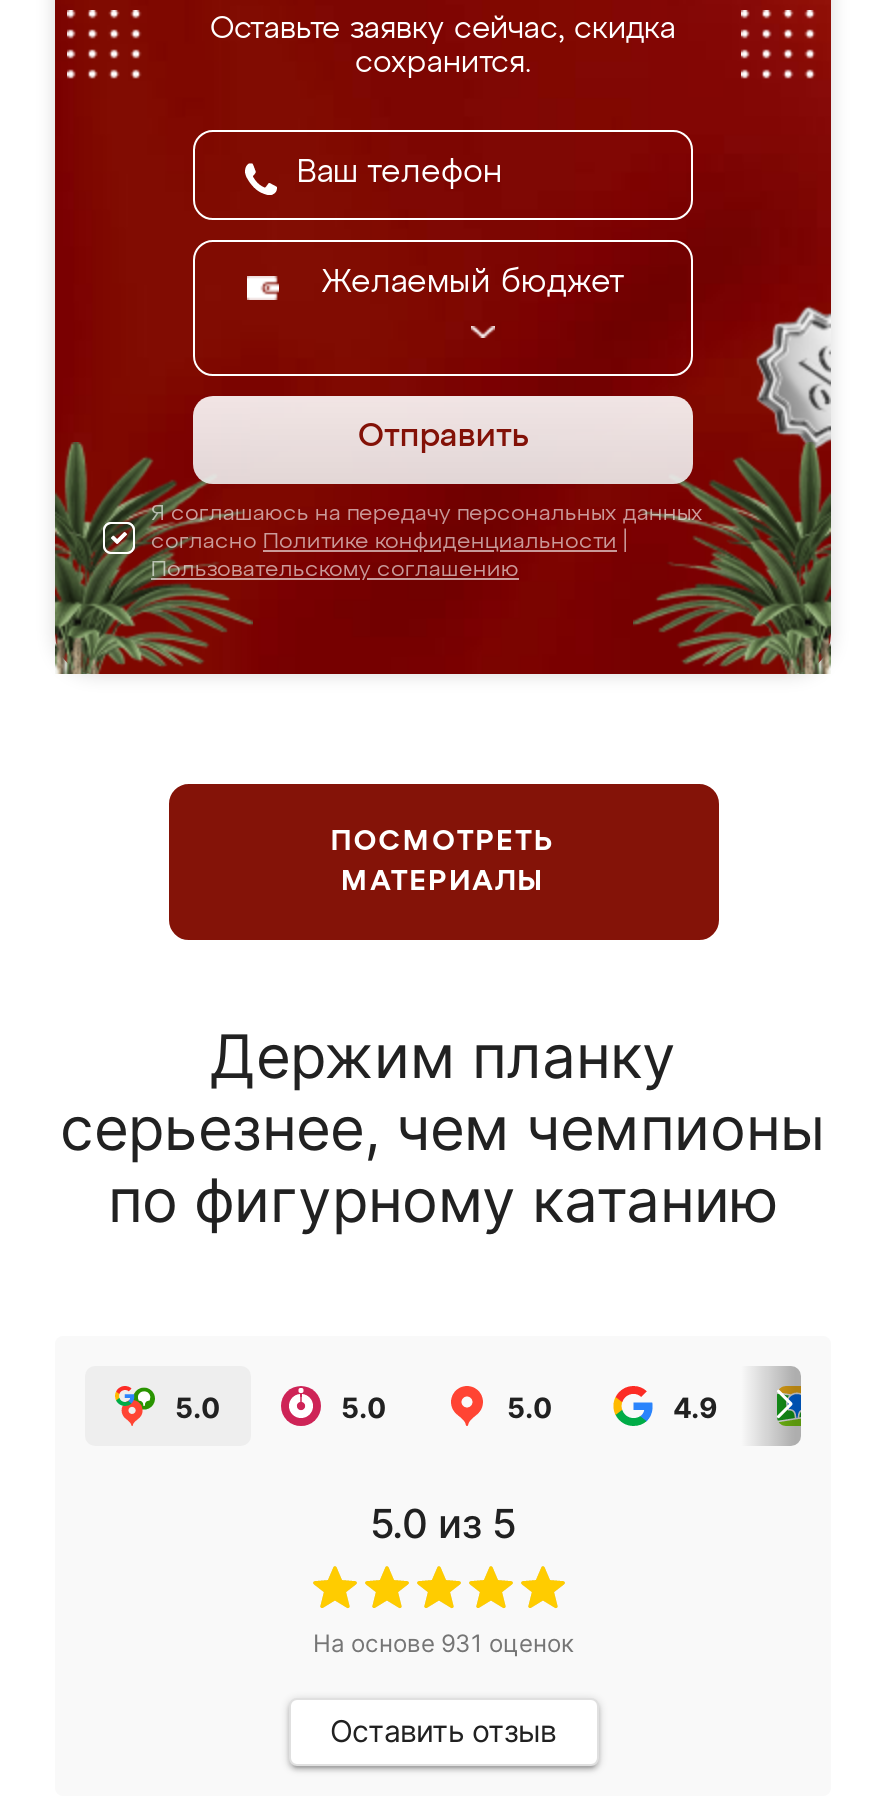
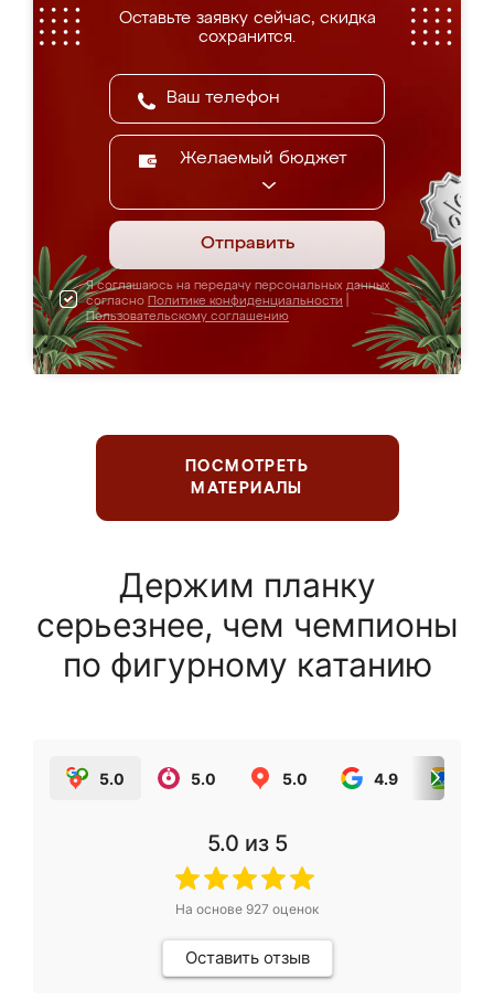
- На основе 931 оценок
+ На основе 927 оценок
